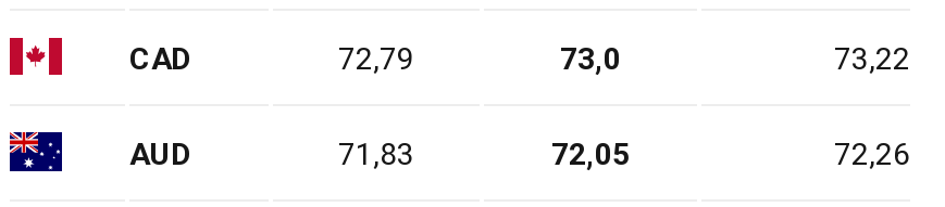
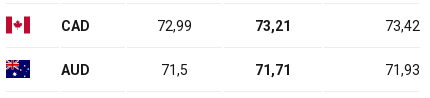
- 72,79
+ 72,99

- 73,0
+ 73,21

- 73,22
+ 73,42

- 71,83
+ 71,5

- 72,05
+ 71,71

- 72,26
+ 71,93
